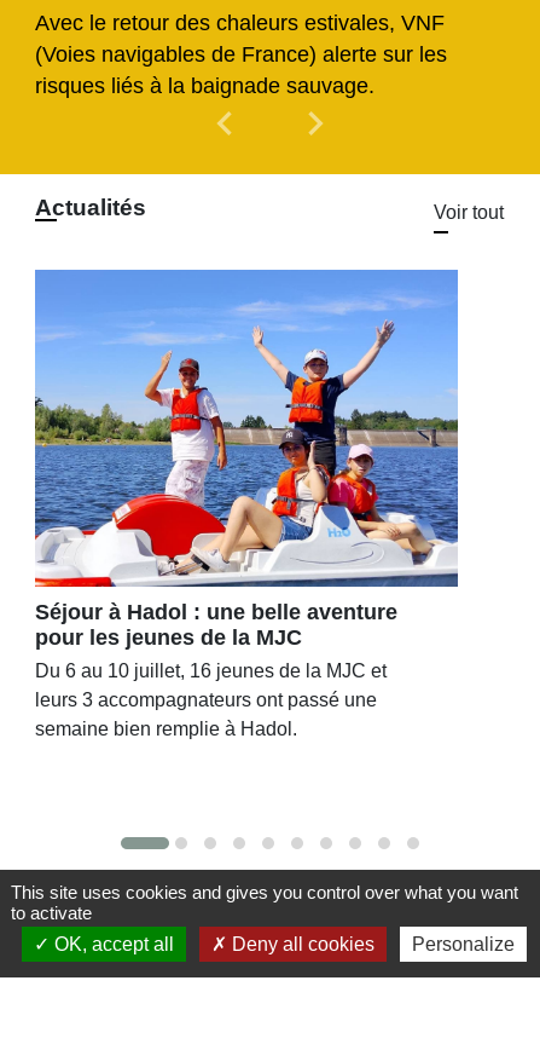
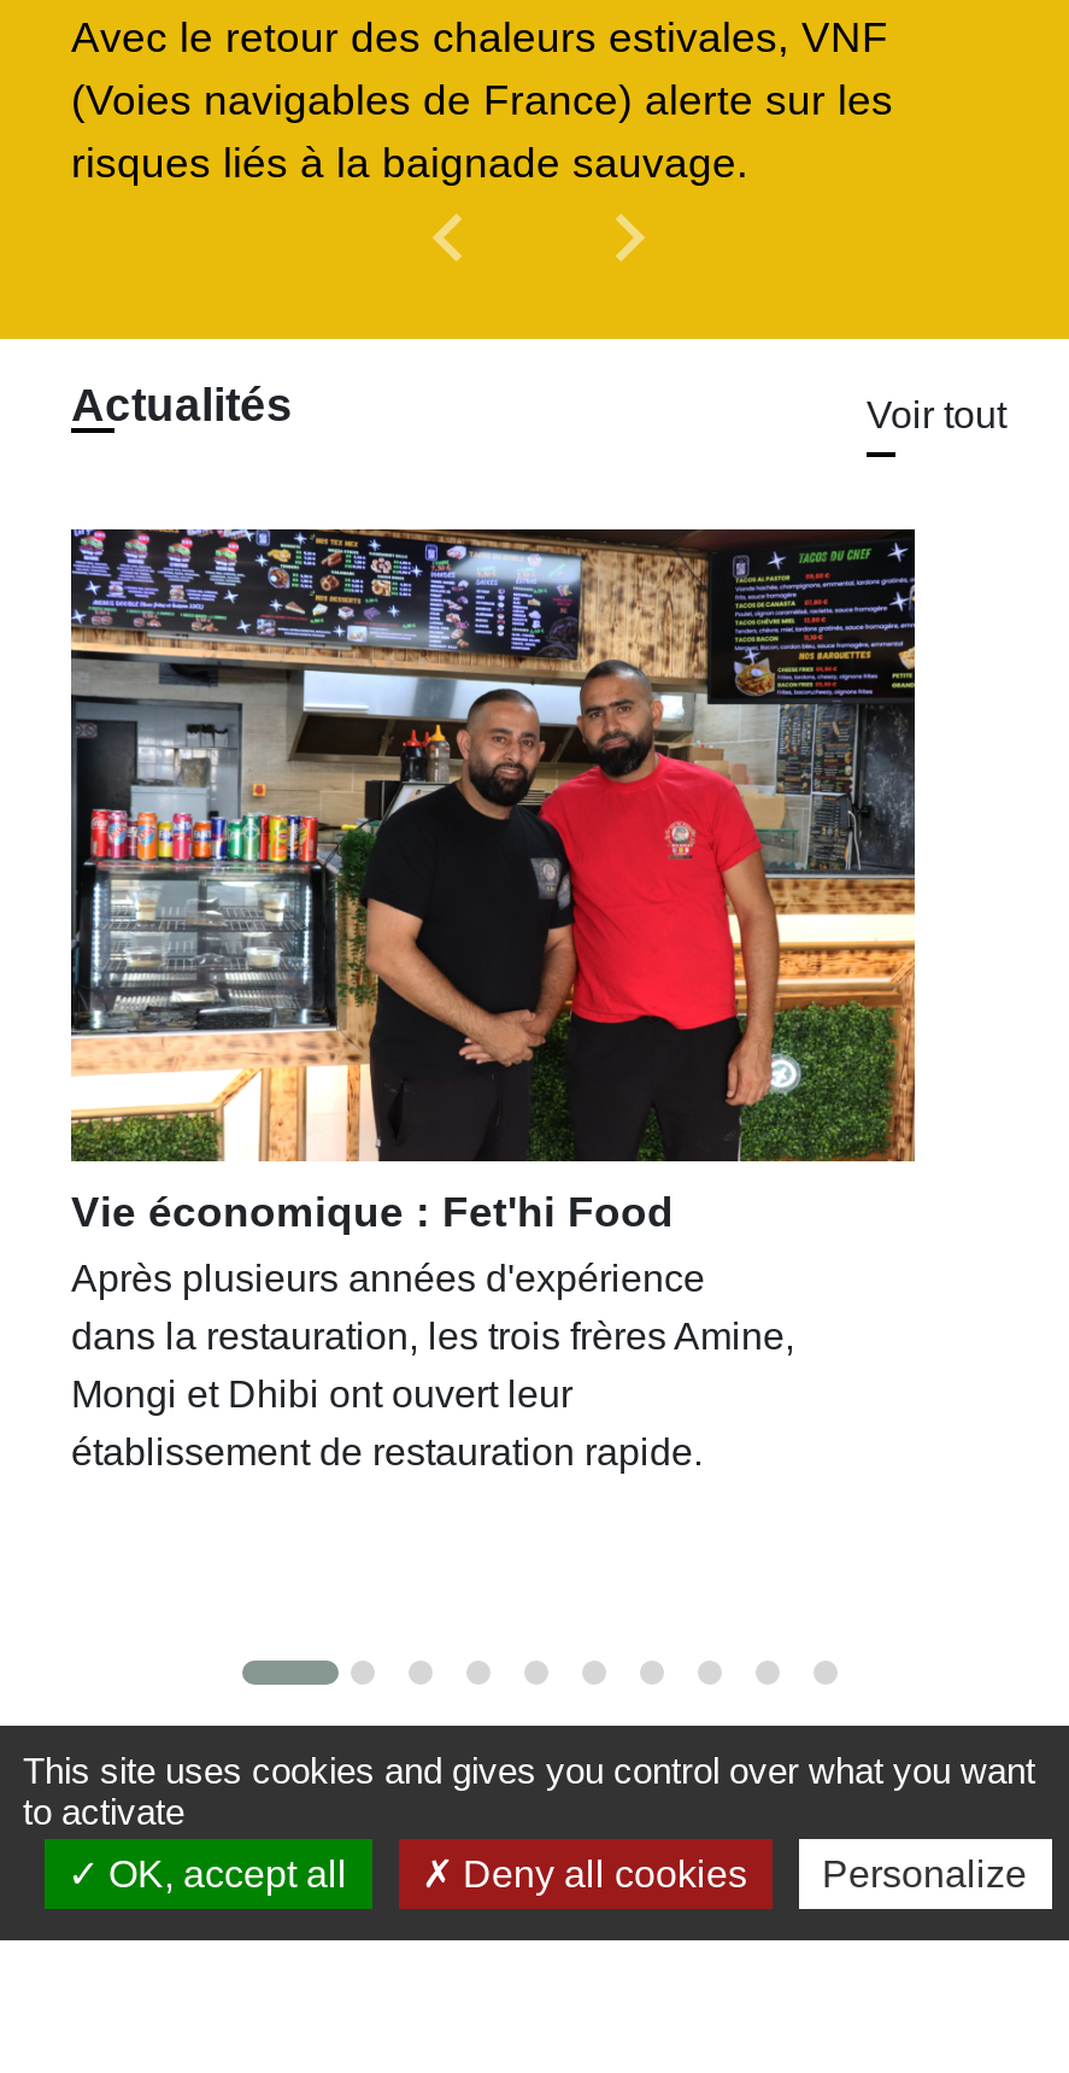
- [image]
- Séjour à Hadol : une belle aventure
- pour les jeunes de la MJC
- Du 6 au 10 juillet, 16 jeunes de la MJC et
- leurs 3 accompagnateurs ont passé une
- semaine bien remplie à Hadol.
+ [image]
+ Vie économique : Fet'hi Food
+ Après plusieurs années d'expérience
+ dans la restauration, les trois frères Amine,
+ Mongi et Dhibi ont ouvert leur
+ établissement de restauration rapide.
